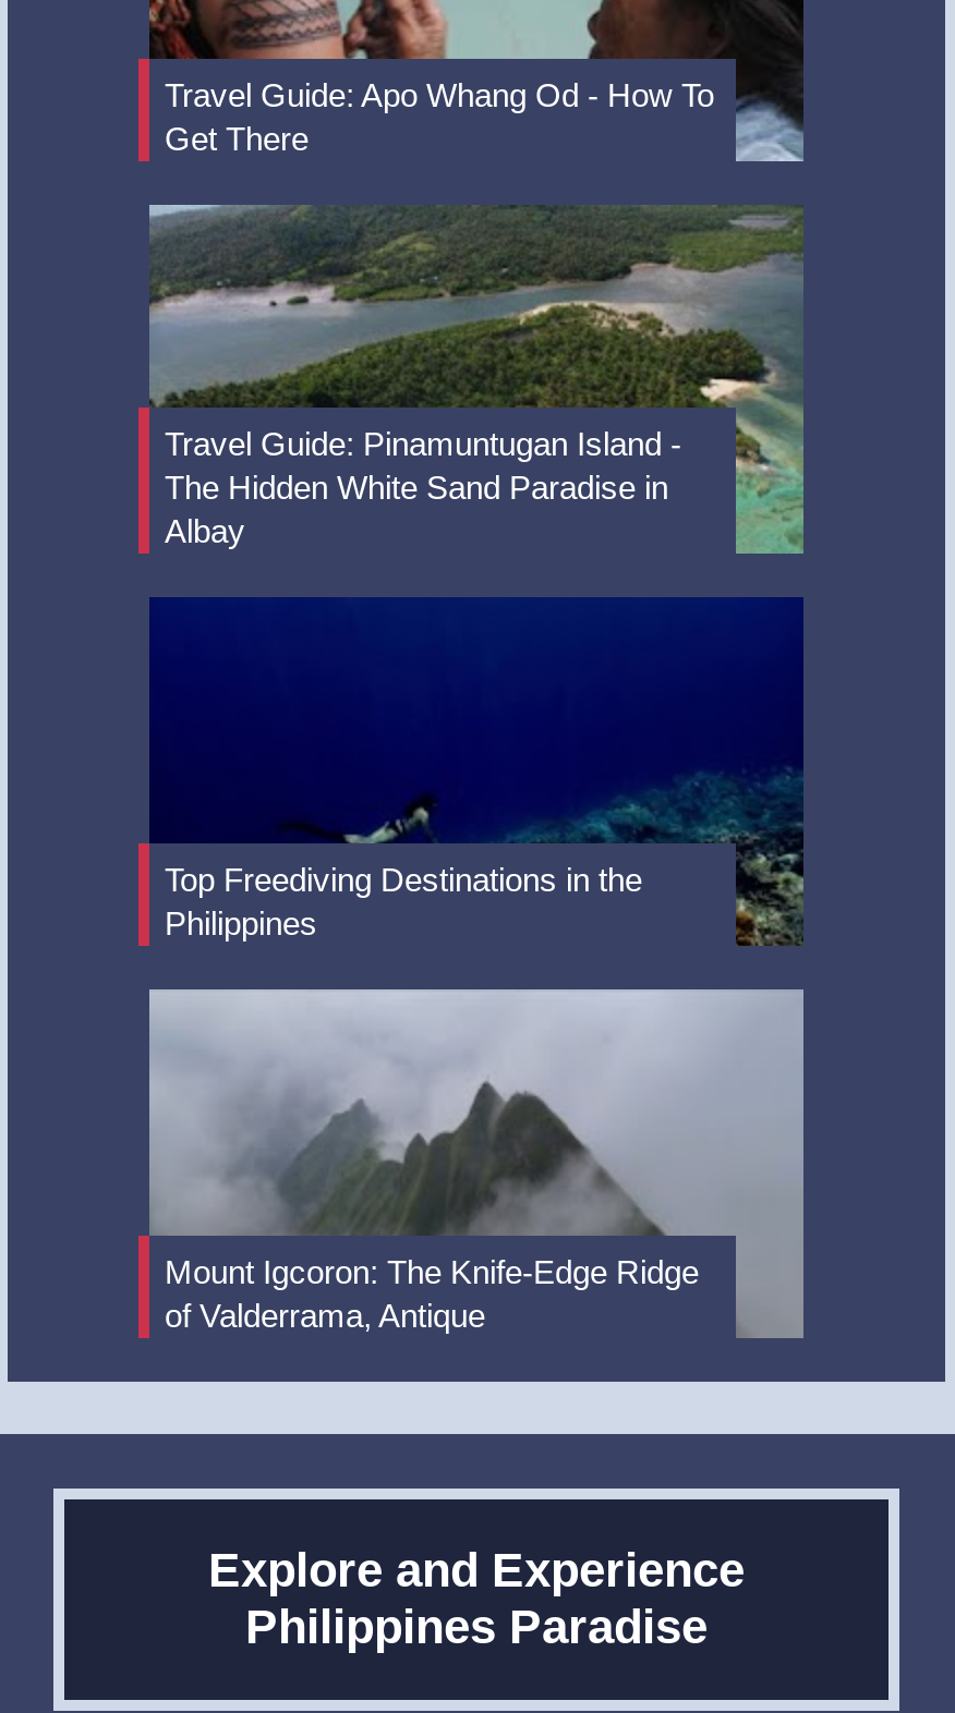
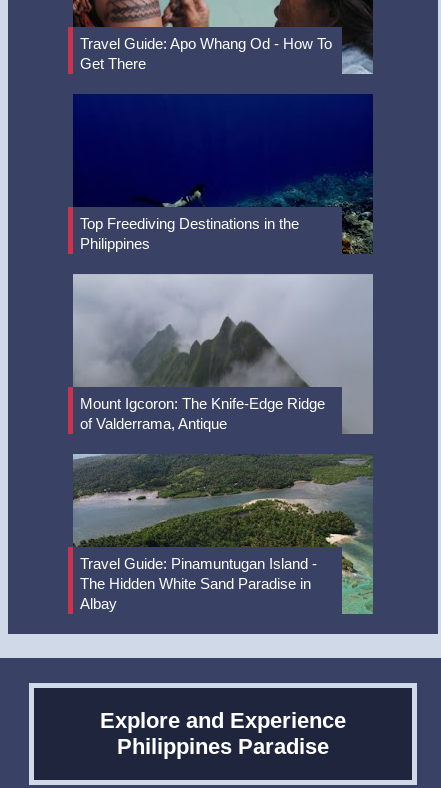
moved down: [image] | Travel Guide: Pinamuntugan Island - | The Hidden White Sand Paradise in | Albay

moved up: [image] | Top Freediving Destinations in the | Philippines | Mount Igcoron: The Knife-Edge Ridge | of Valderrama, Antique
